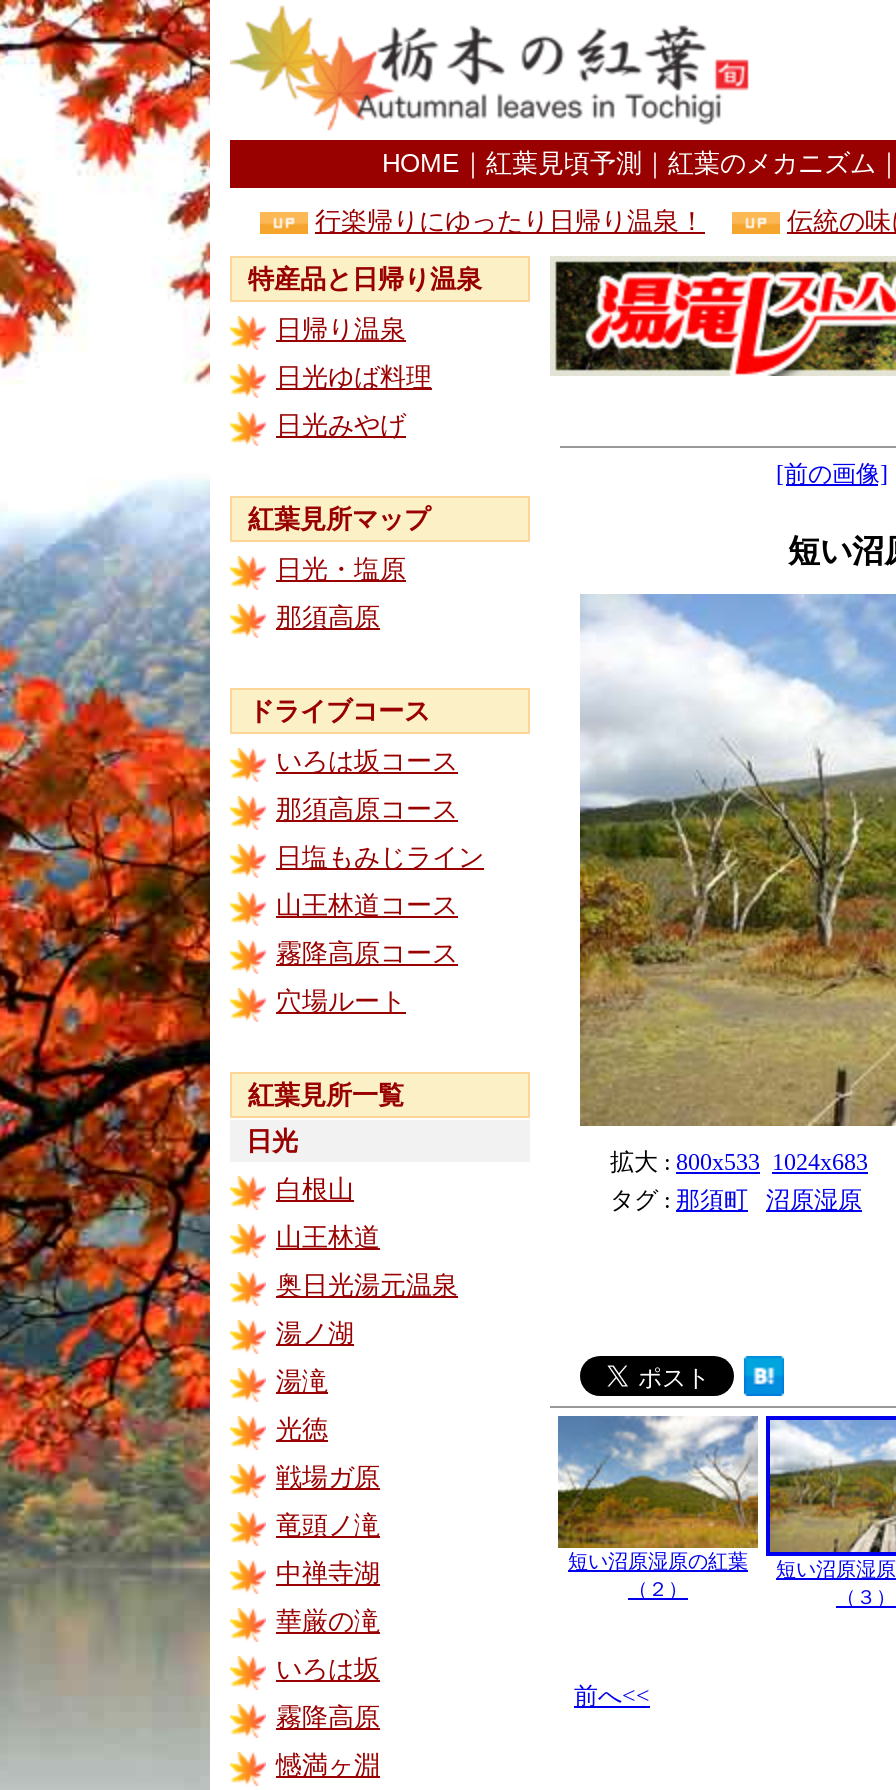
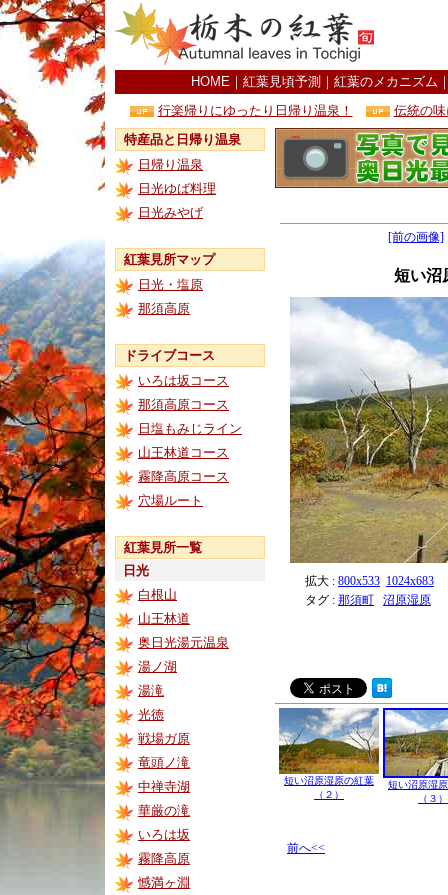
- [image]
+ [image]
